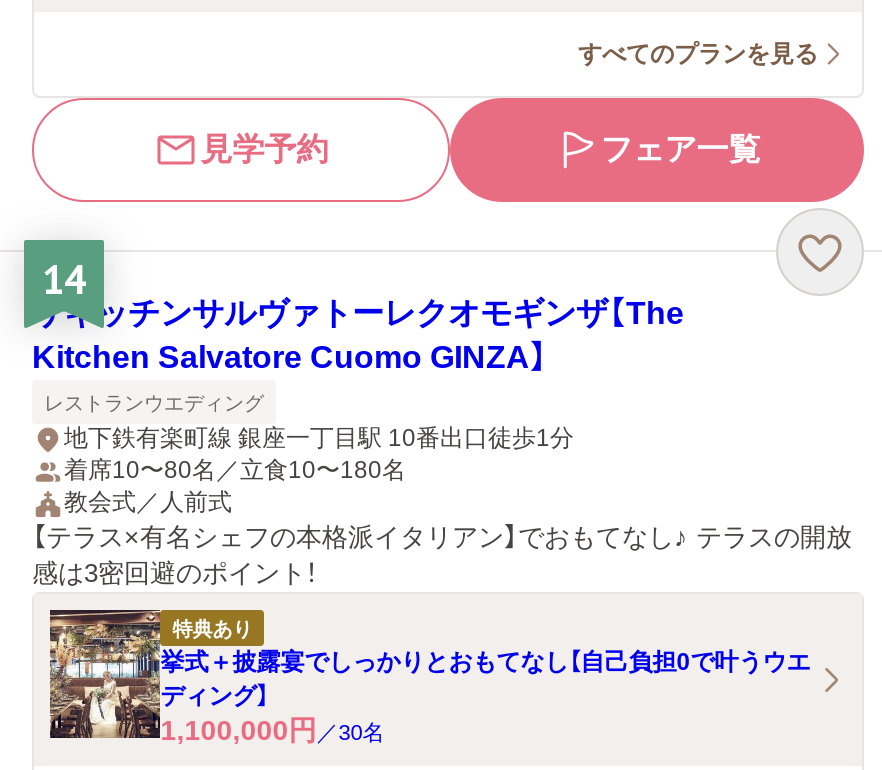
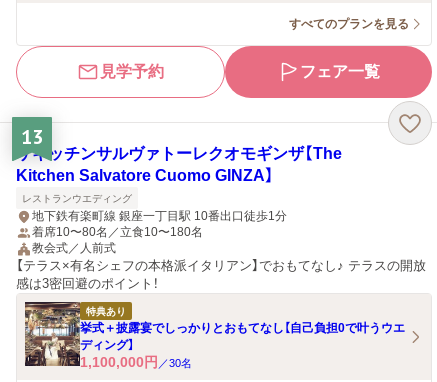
- 14
+ 13
